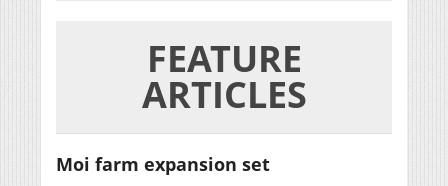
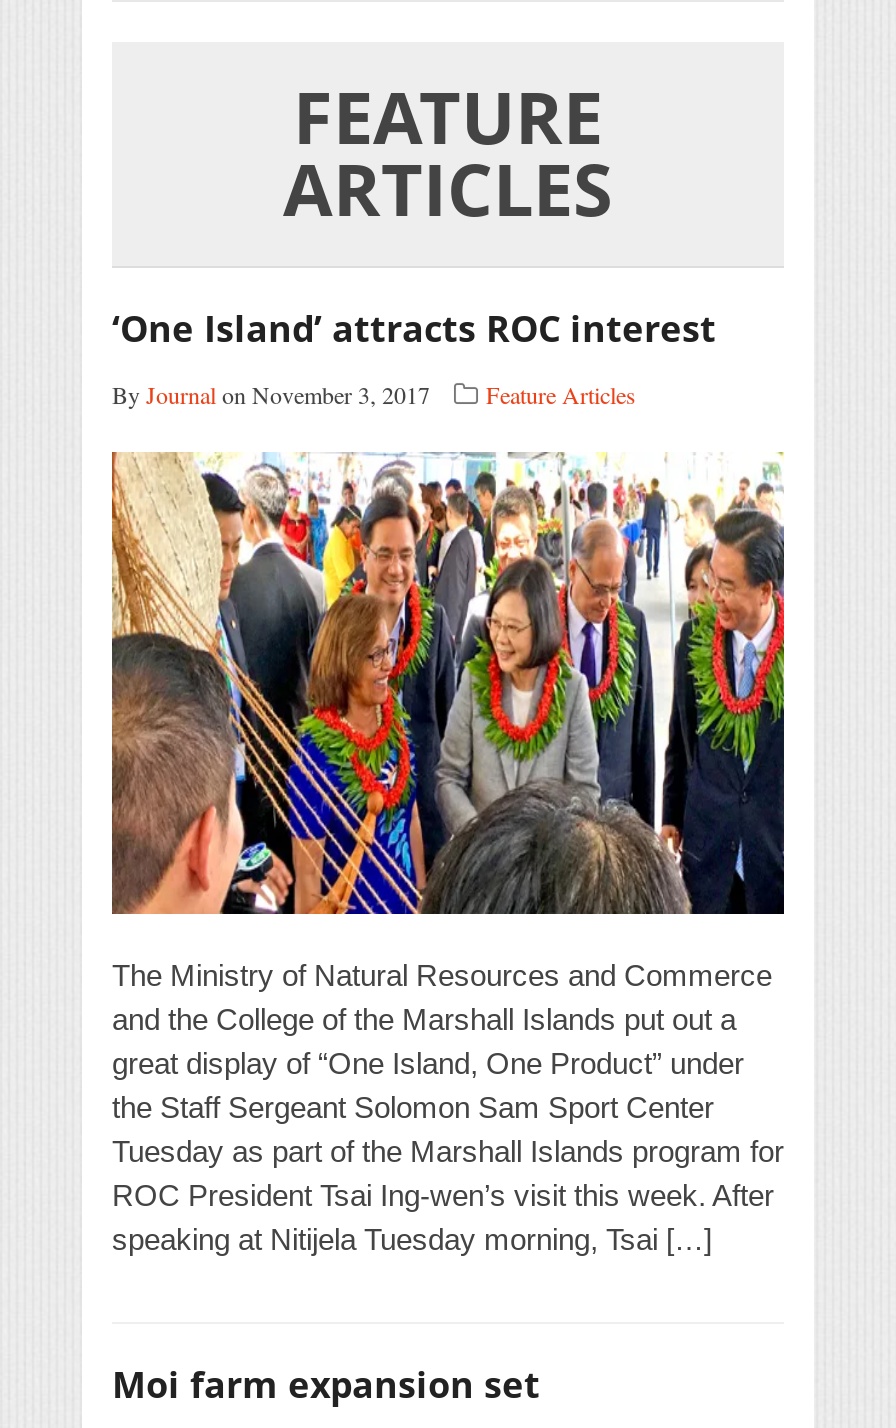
+ [image]
+ The Ministry of Natural Resources and Commerce
+ and the College of the Marshall Islands put out a
+ great display of “One Island, One Product” under
+ the Staff Sergeant Solomon Sam Sport Center
+ Tuesday as part of the Marshall Islands program for
+ ROC President Tsai Ing-wen’s visit this week. After
+ speaking at Nitijela Tuesday morning, Tsai […]

+ ‘One Island’ attracts ROC interest
+ By Journal on November 3, 2017
+ Feature Articles
